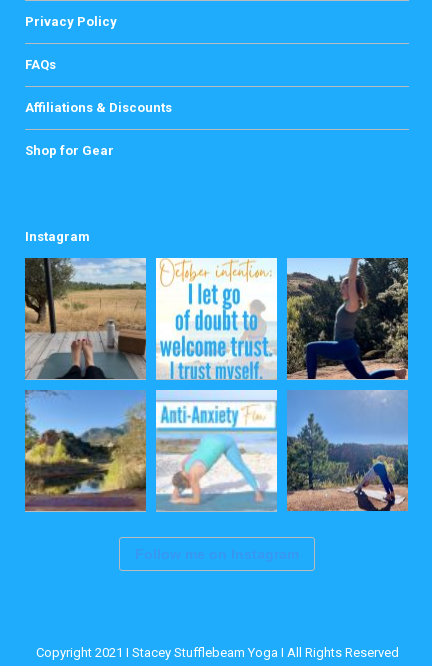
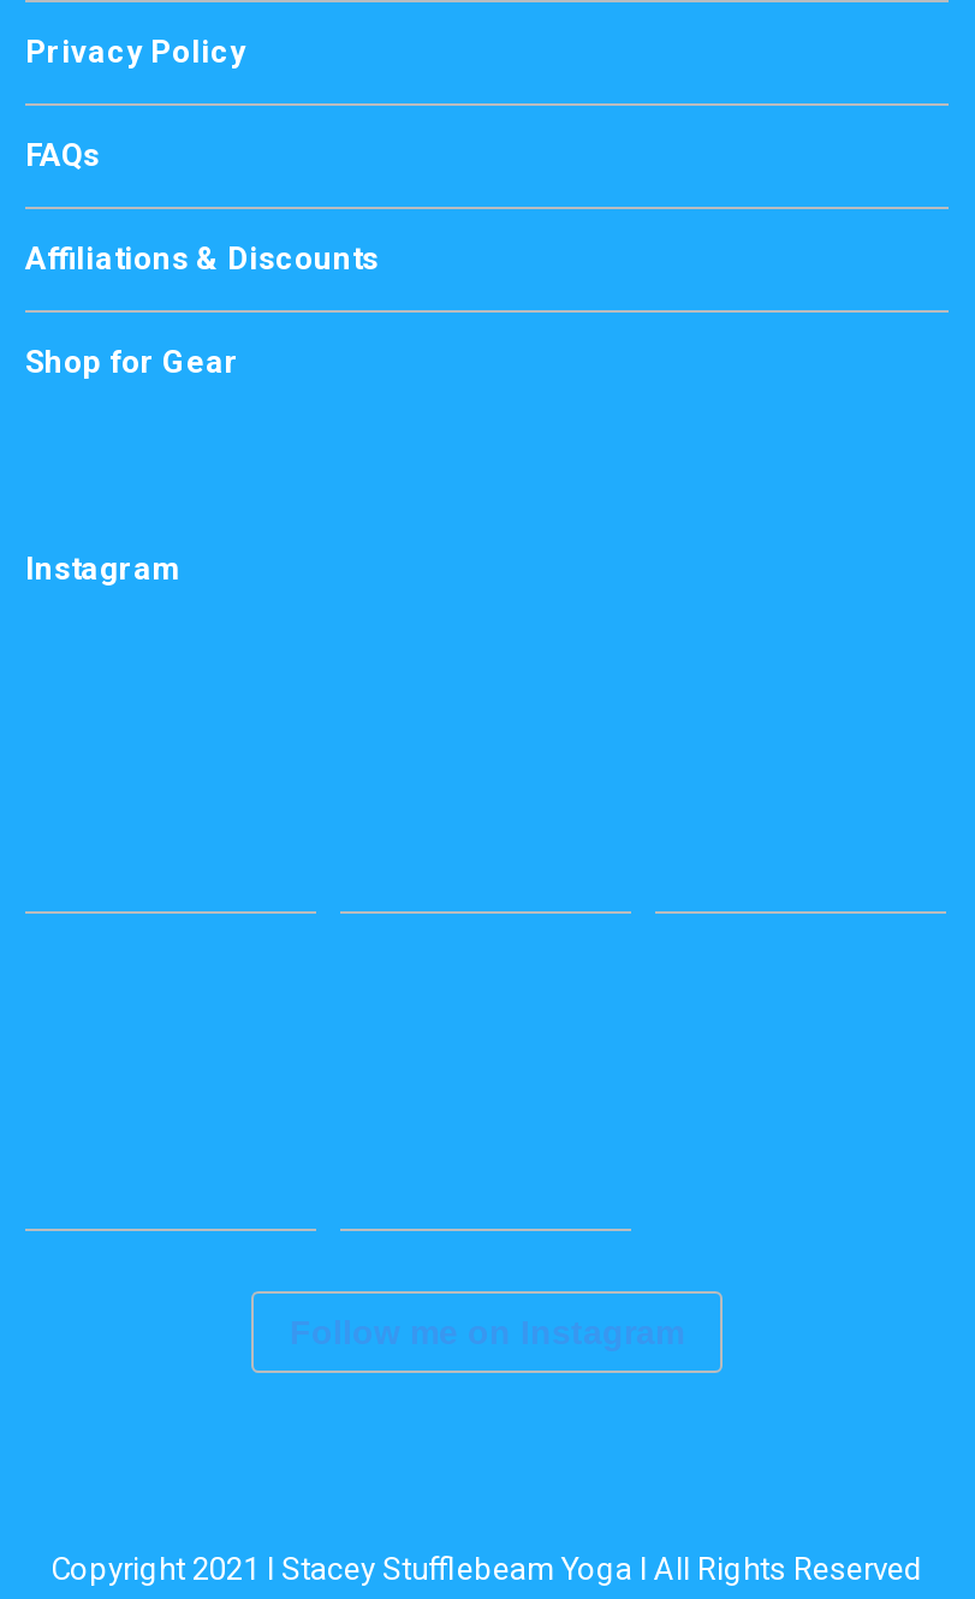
- [image]

- [image]

- [image]

- [image]

- [image]

- [image]
